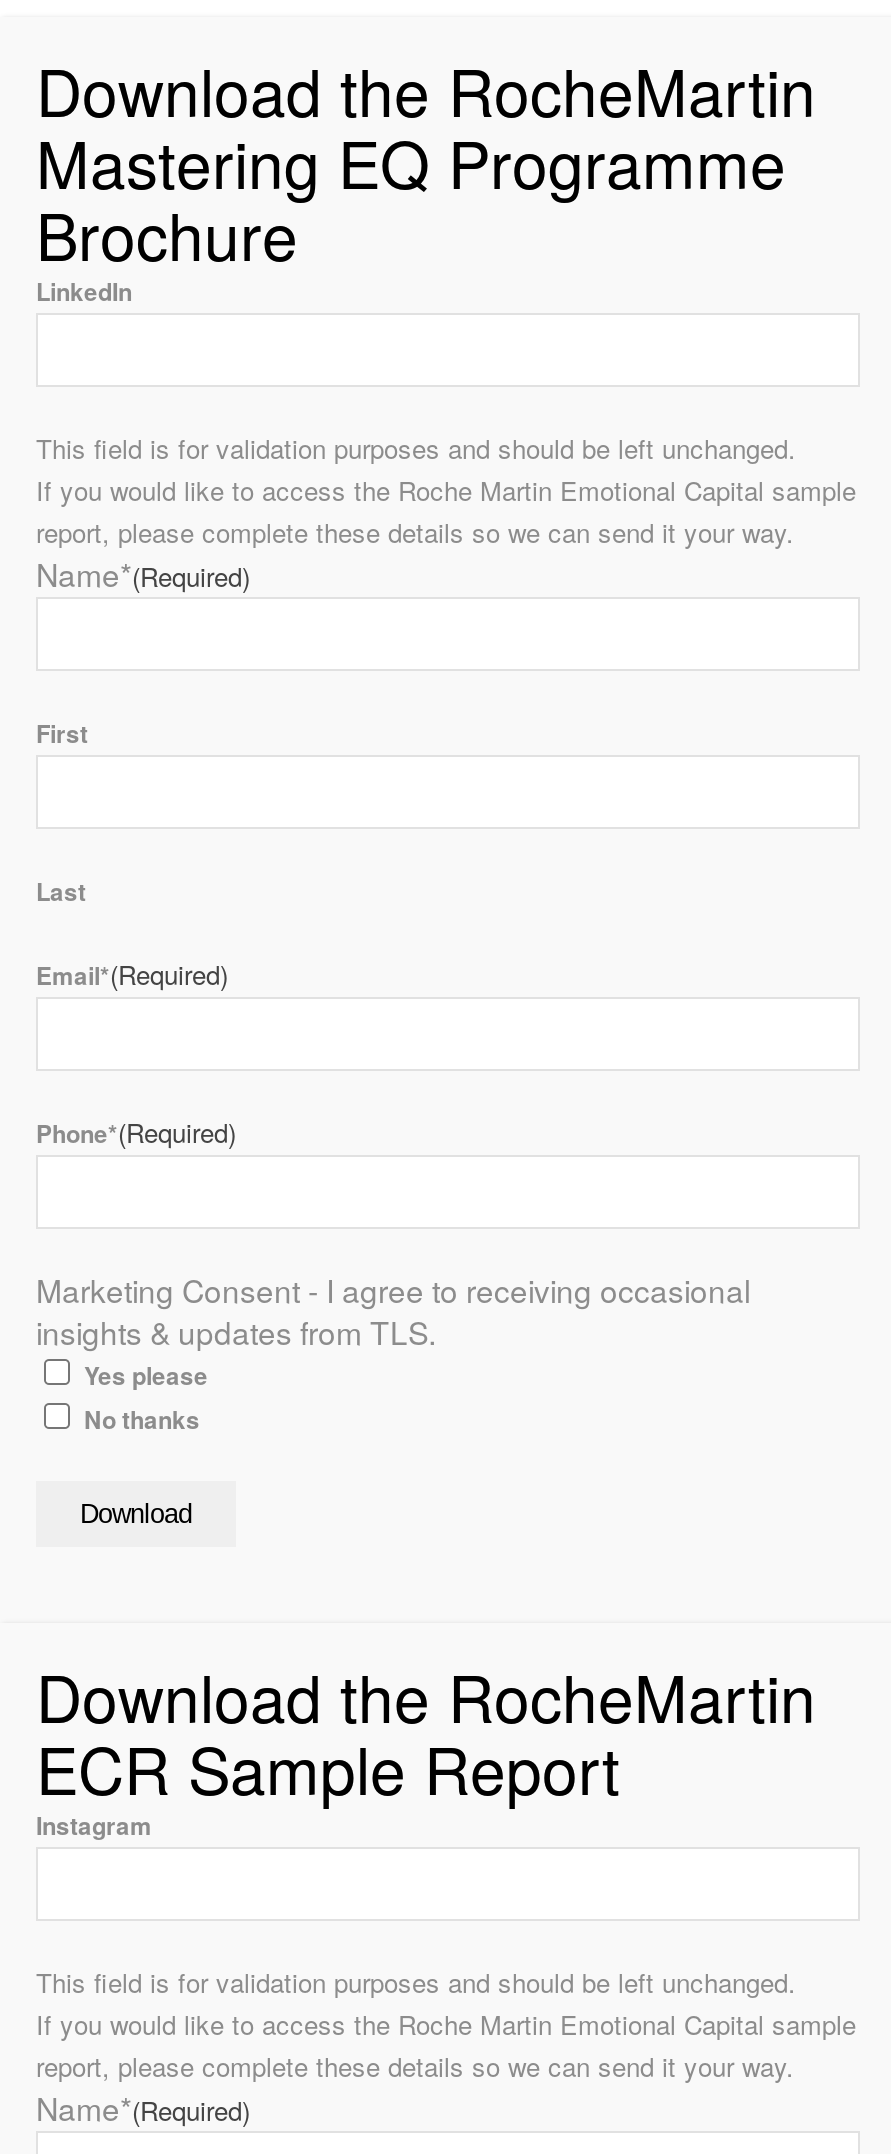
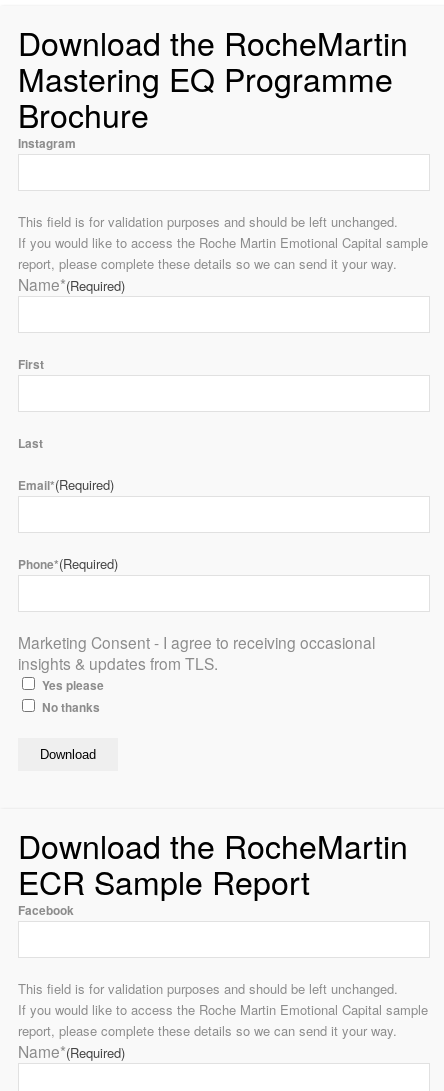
- LinkedIn

moved up: Instagram

+ Facebook
